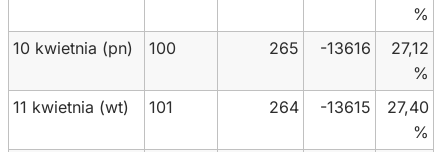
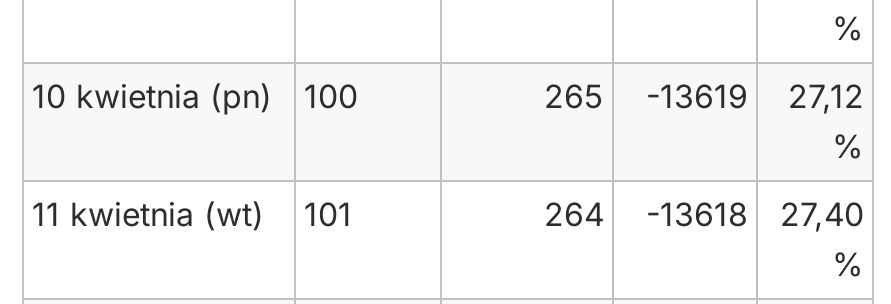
- 265 -13616 27,12
+ 265 -13619 27,12

- 264 -13615 27,40
+ 264 -13618 27,40
